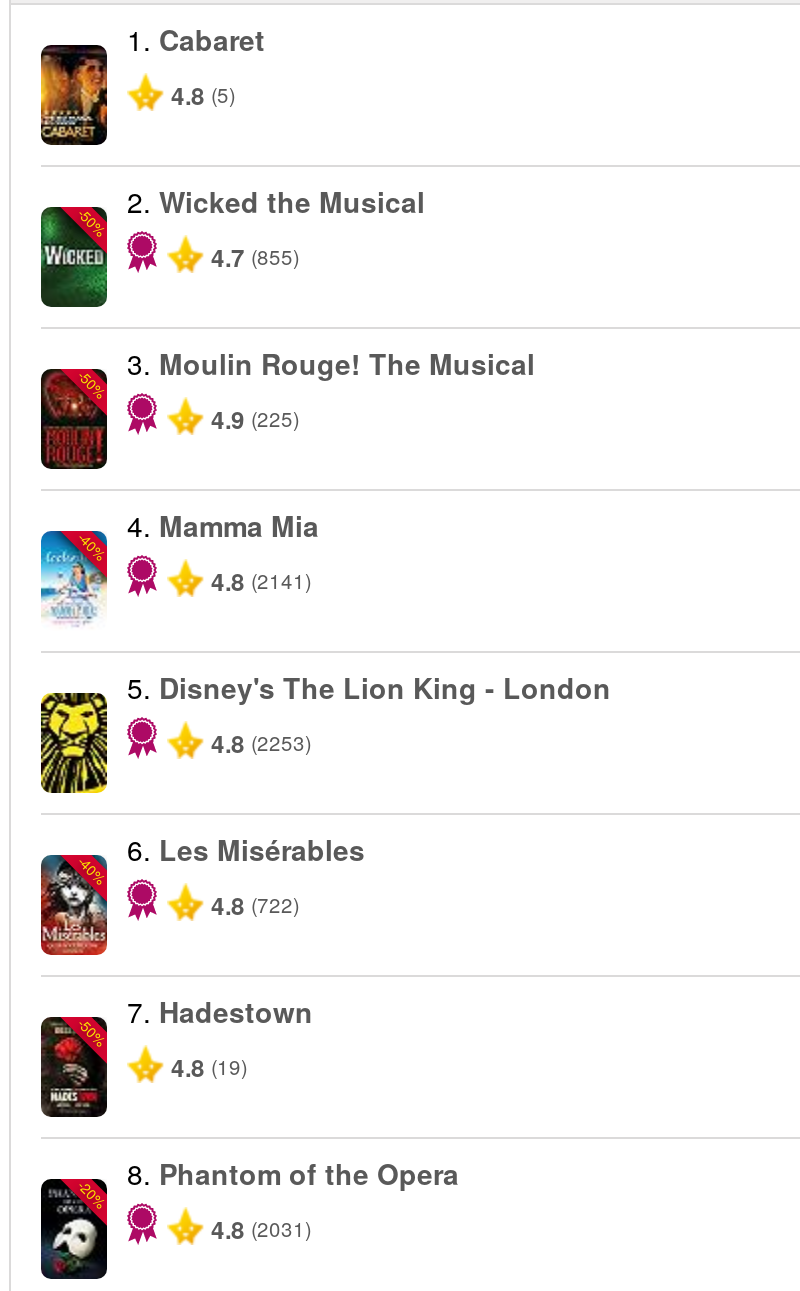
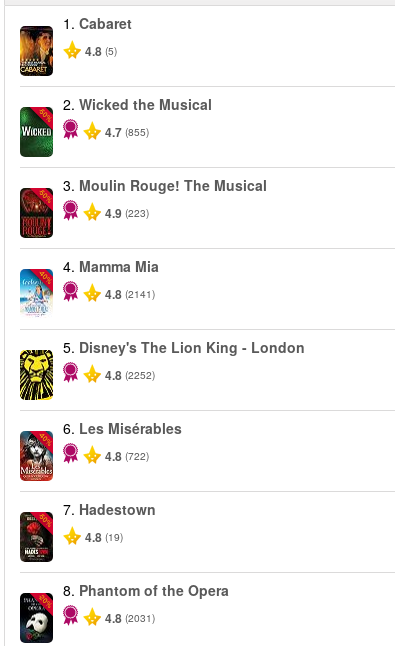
- 4.9 (225)
+ 4.9 (223)

- 4.8 (2253)
+ 4.8 (2252)
